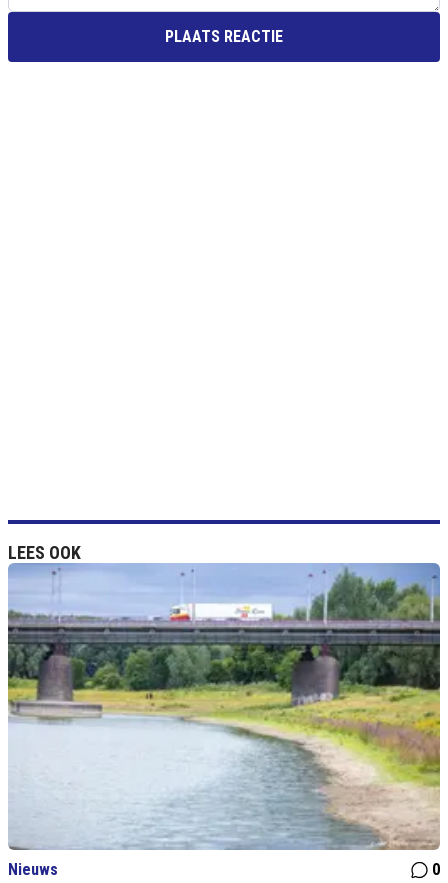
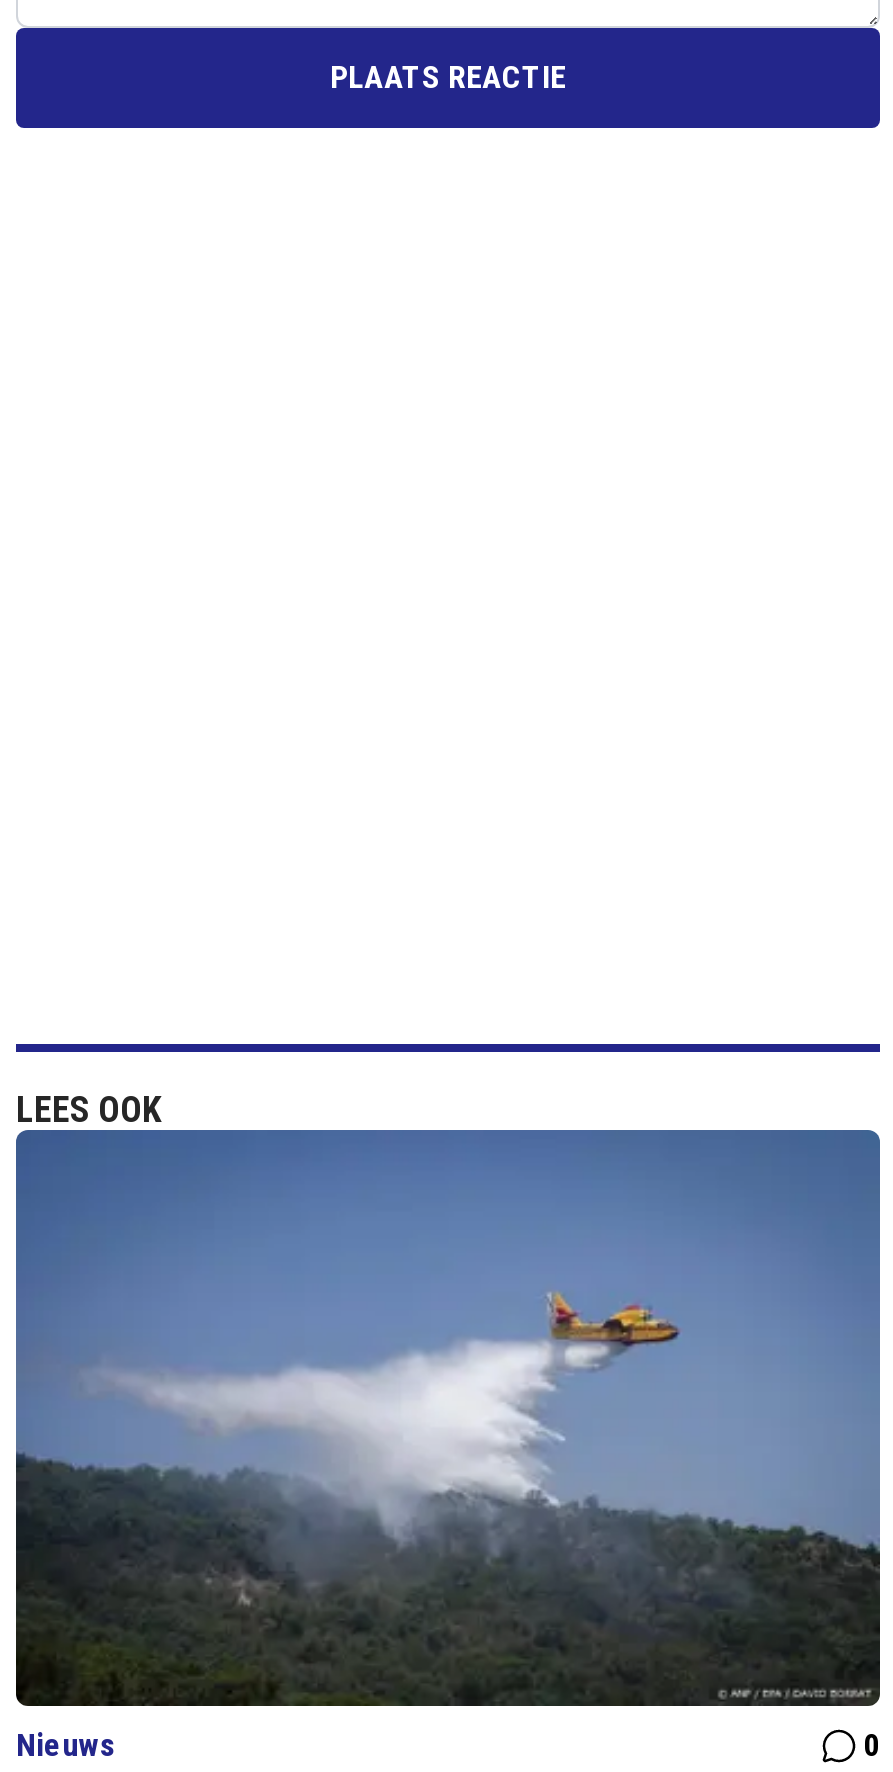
- [image]
+ [image]
